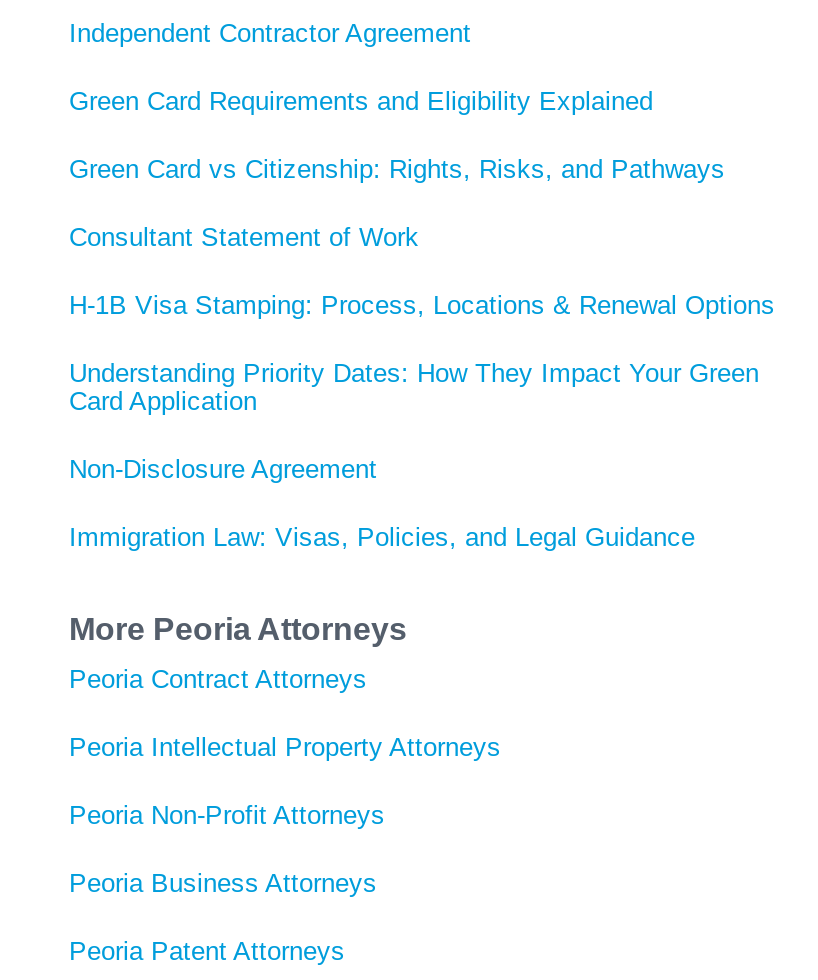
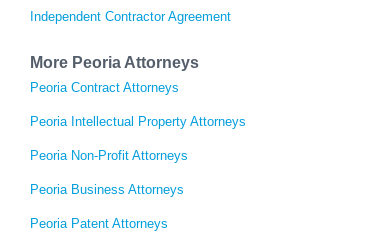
- Green Card Requirements and Eligibility Explained
- Green Card vs Citizenship: Rights, Risks, and Pathways
- Consultant Statement of Work
- H-1B Visa Stamping: Process, Locations & Renewal Options
- Understanding Priority Dates: How They Impact Your Green
- Card Application
- Non-Disclosure Agreement
- Immigration Law: Visas, Policies, and Legal Guidance
